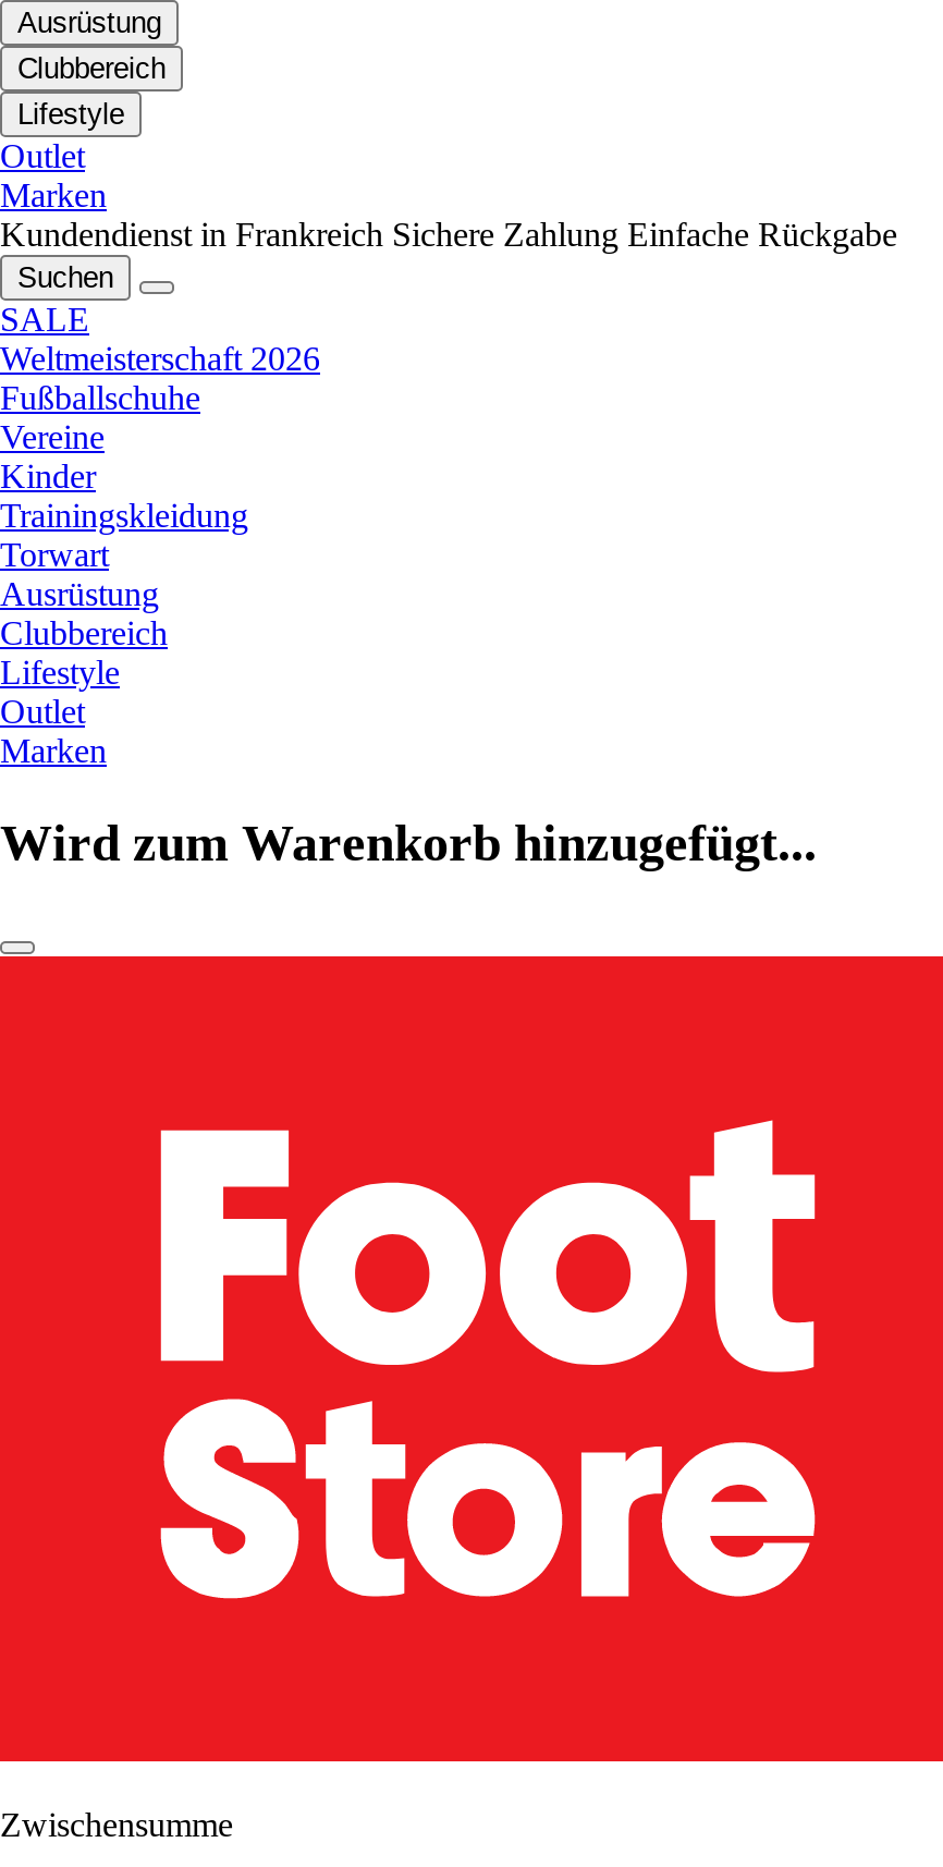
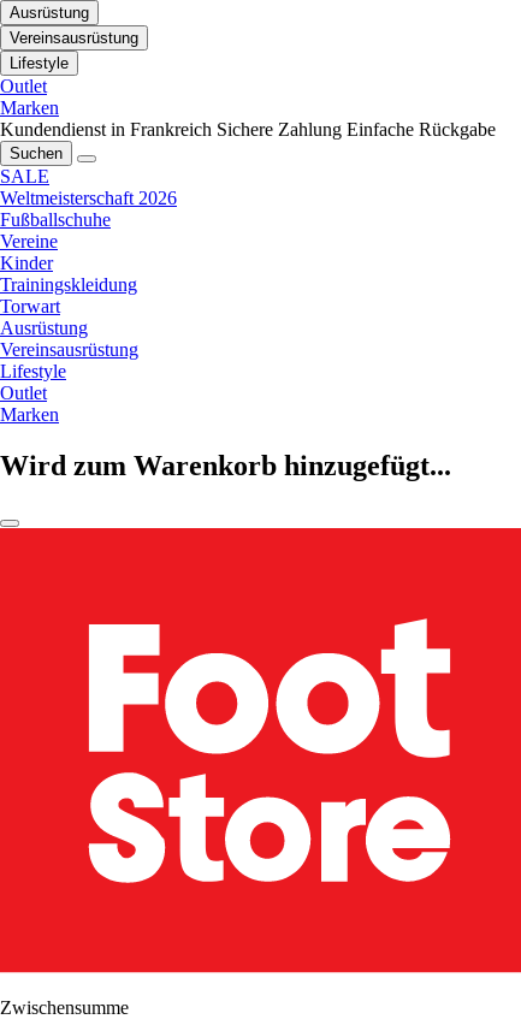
- Clubbereich
+ Vereinsausrüstung

- Clubbereich
+ Vereinsausrüstung
